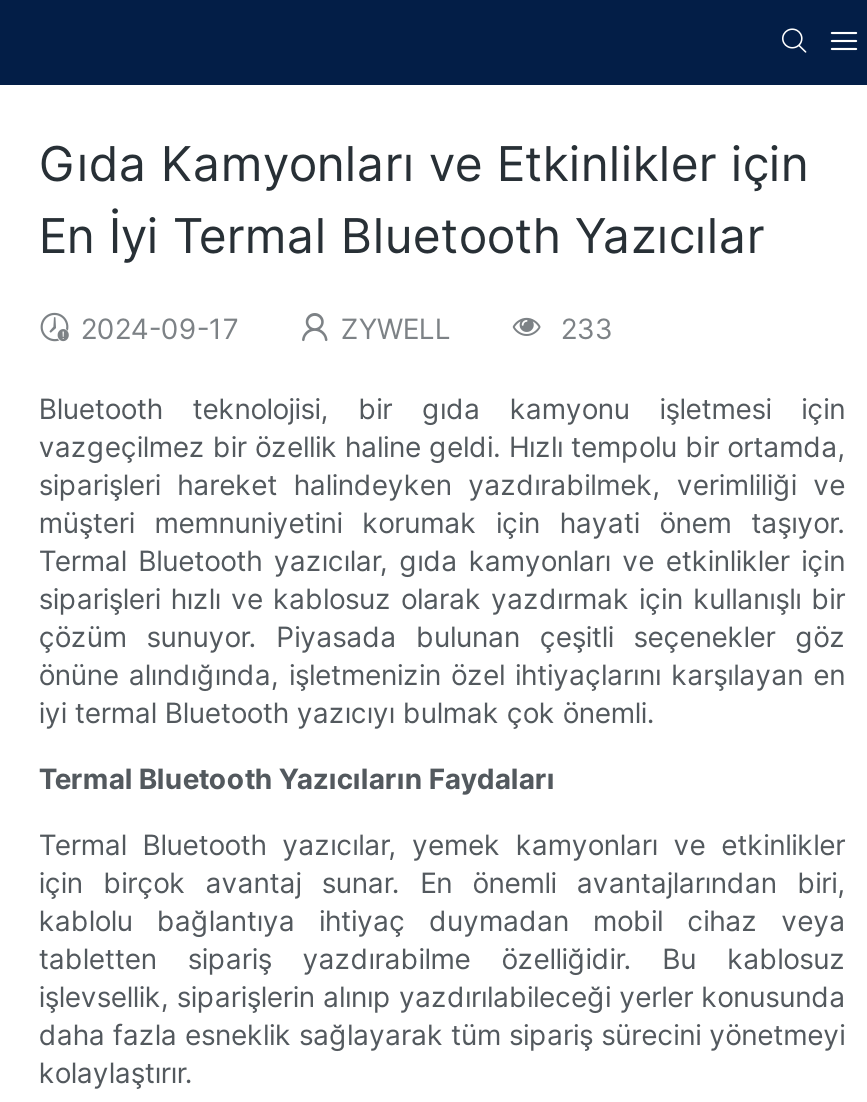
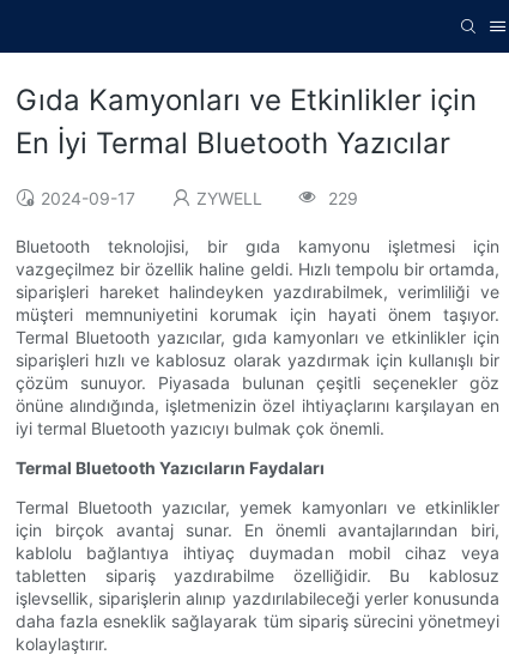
- 233
+ 229
